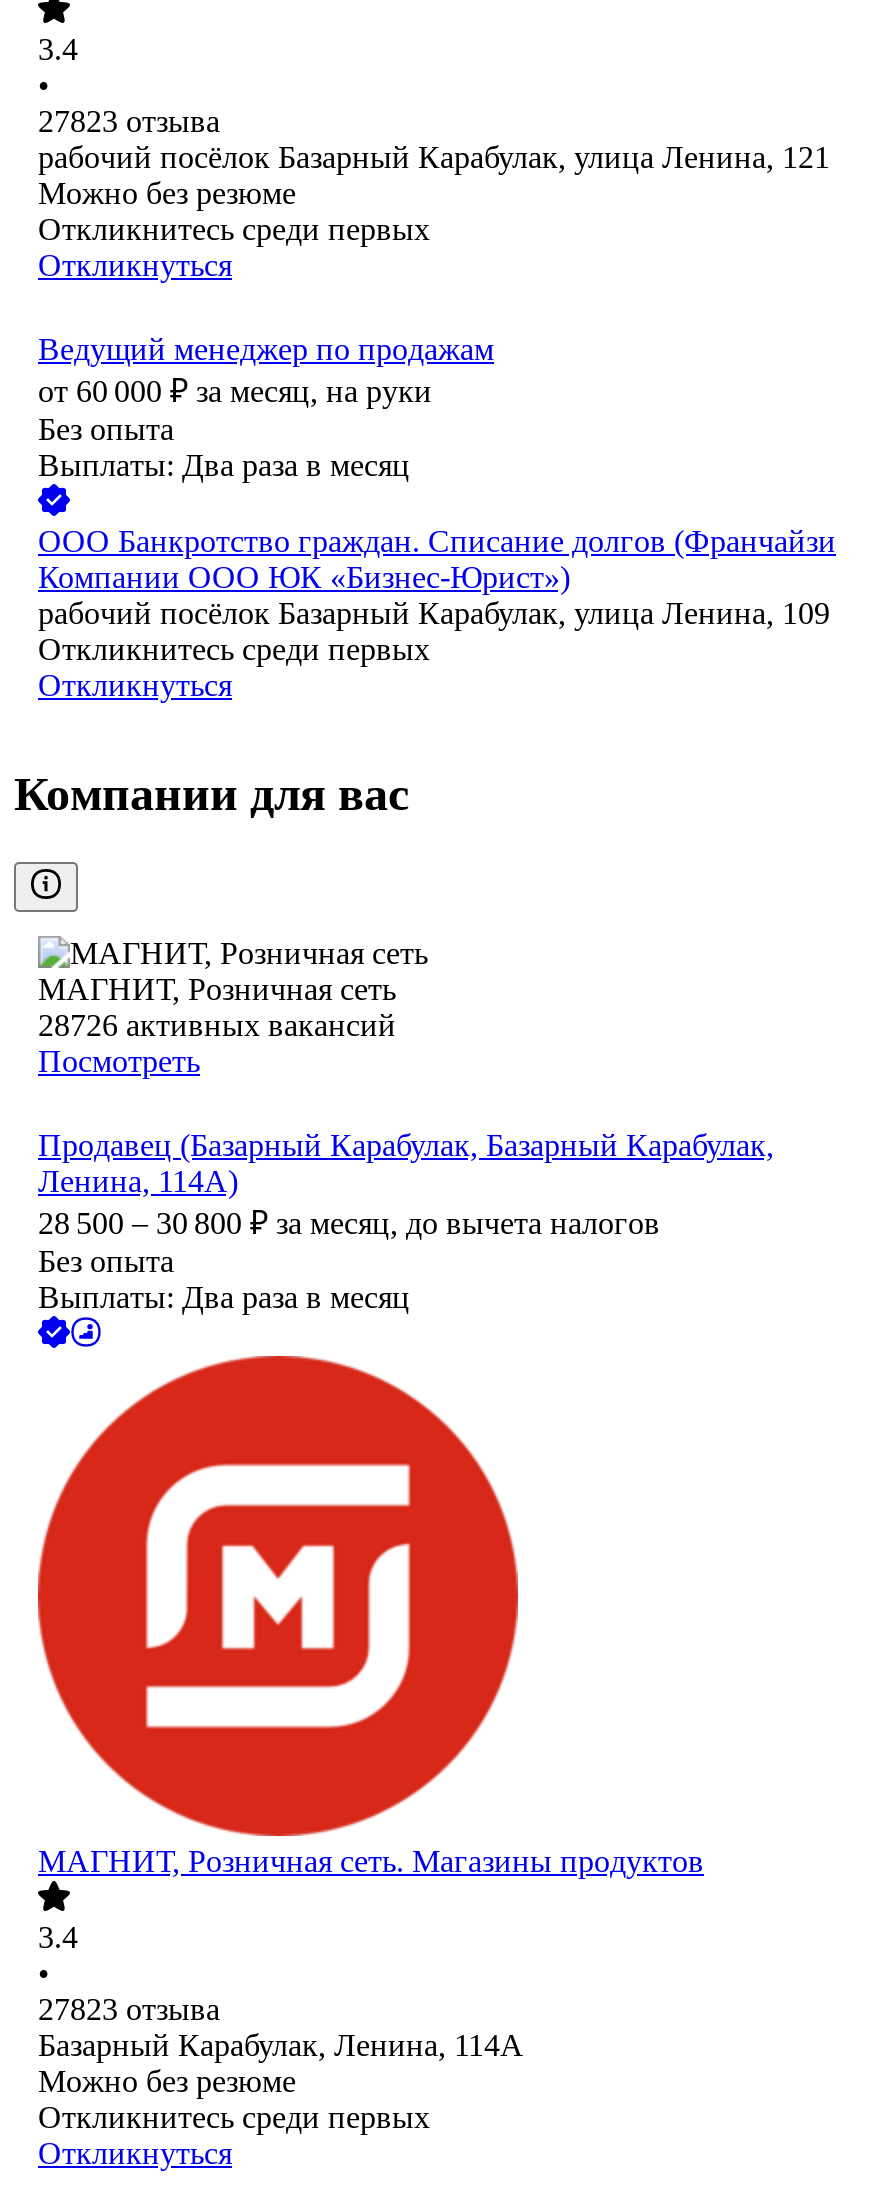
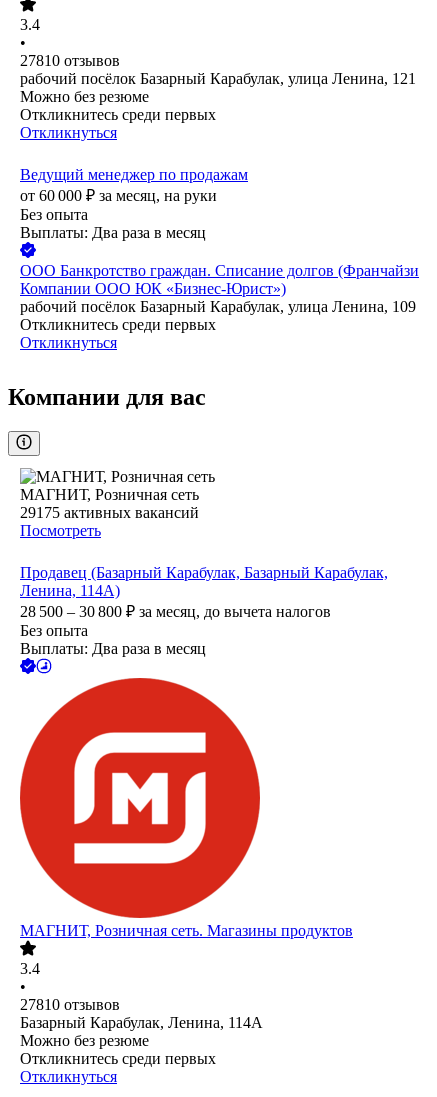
- 27823 отзыва
+ 27810 отзывов

- 28726 активных вакансий
+ 29175 активных вакансий

- 27823 отзыва
+ 27810 отзывов
